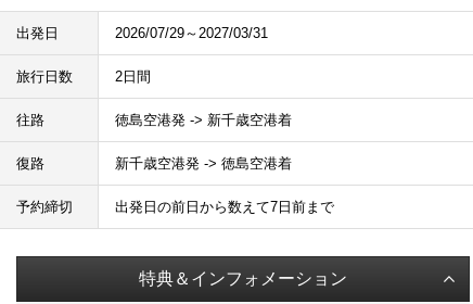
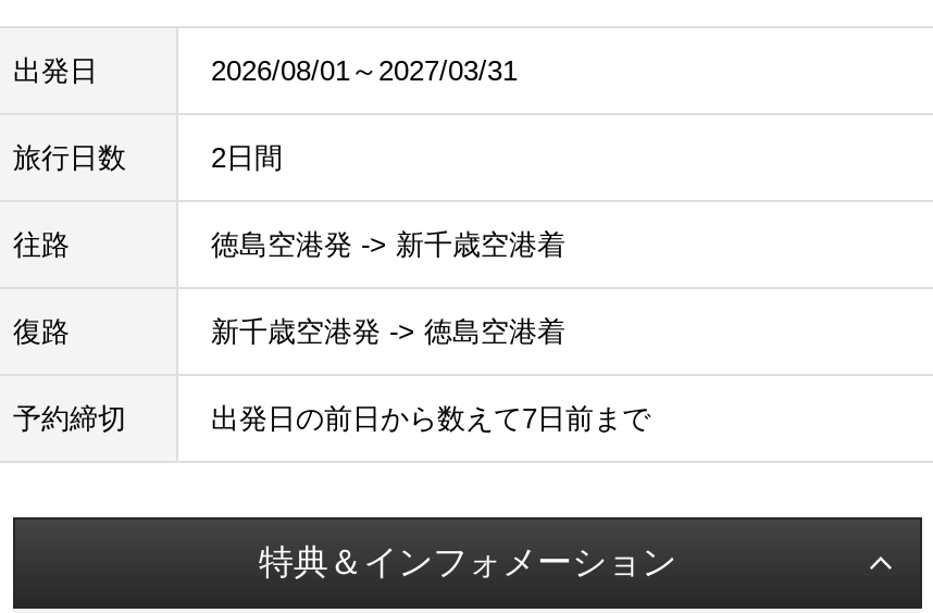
- 2026/07/29～2027/03/31
+ 2026/08/01～2027/03/31
